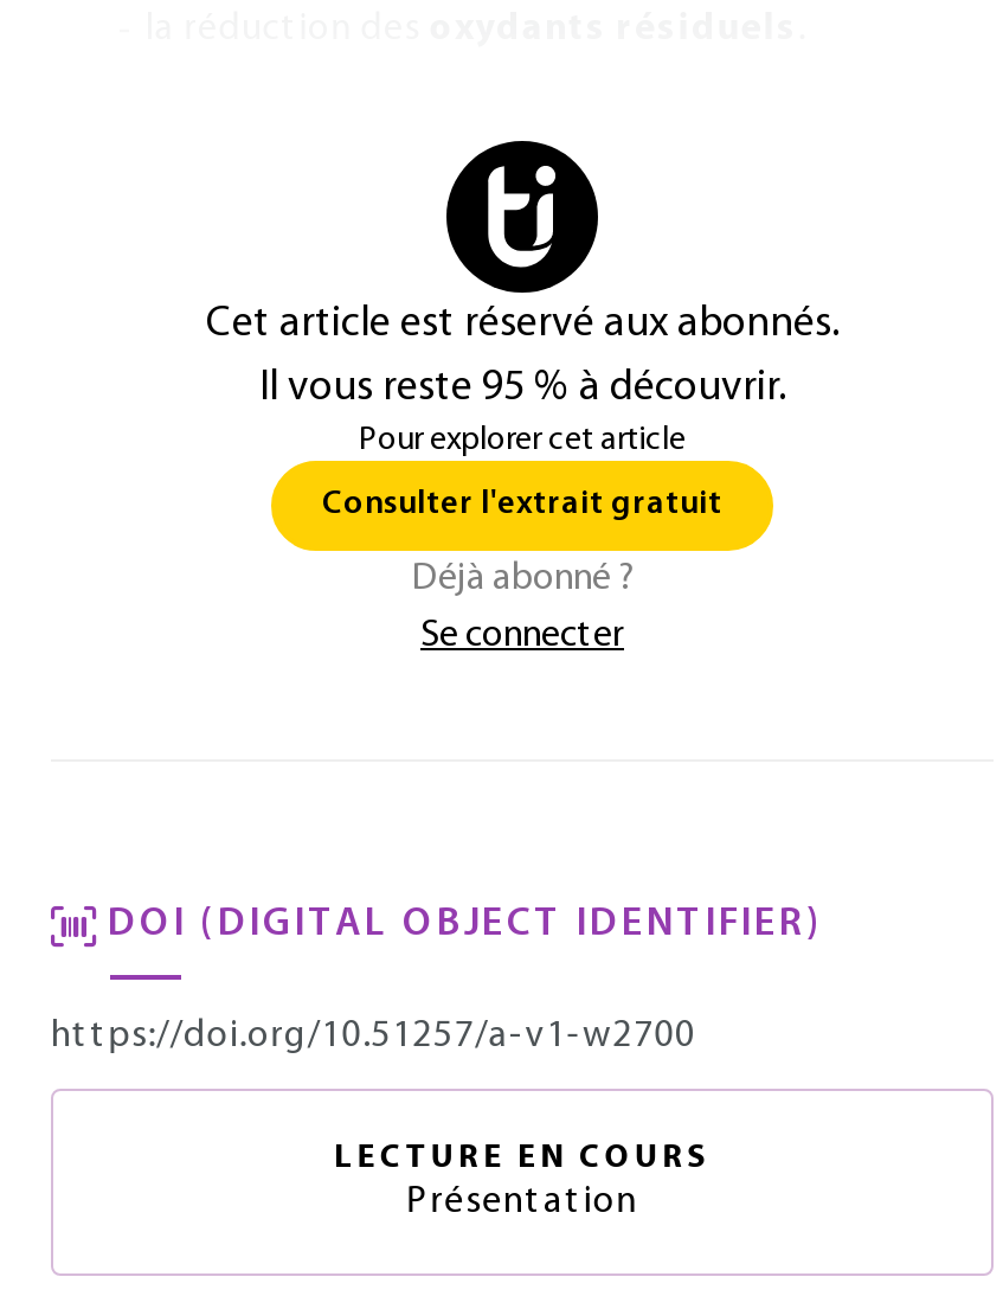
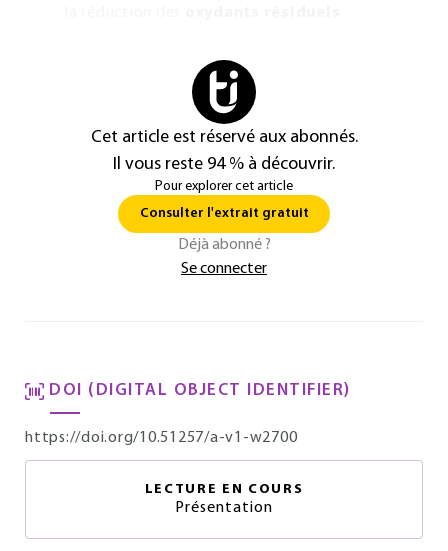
- Il vous reste 95 % à découvrir.
+ Il vous reste 94 % à découvrir.
